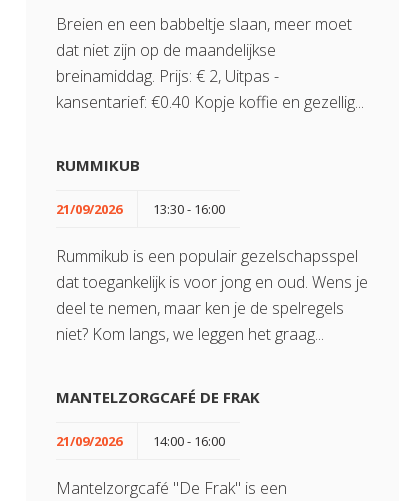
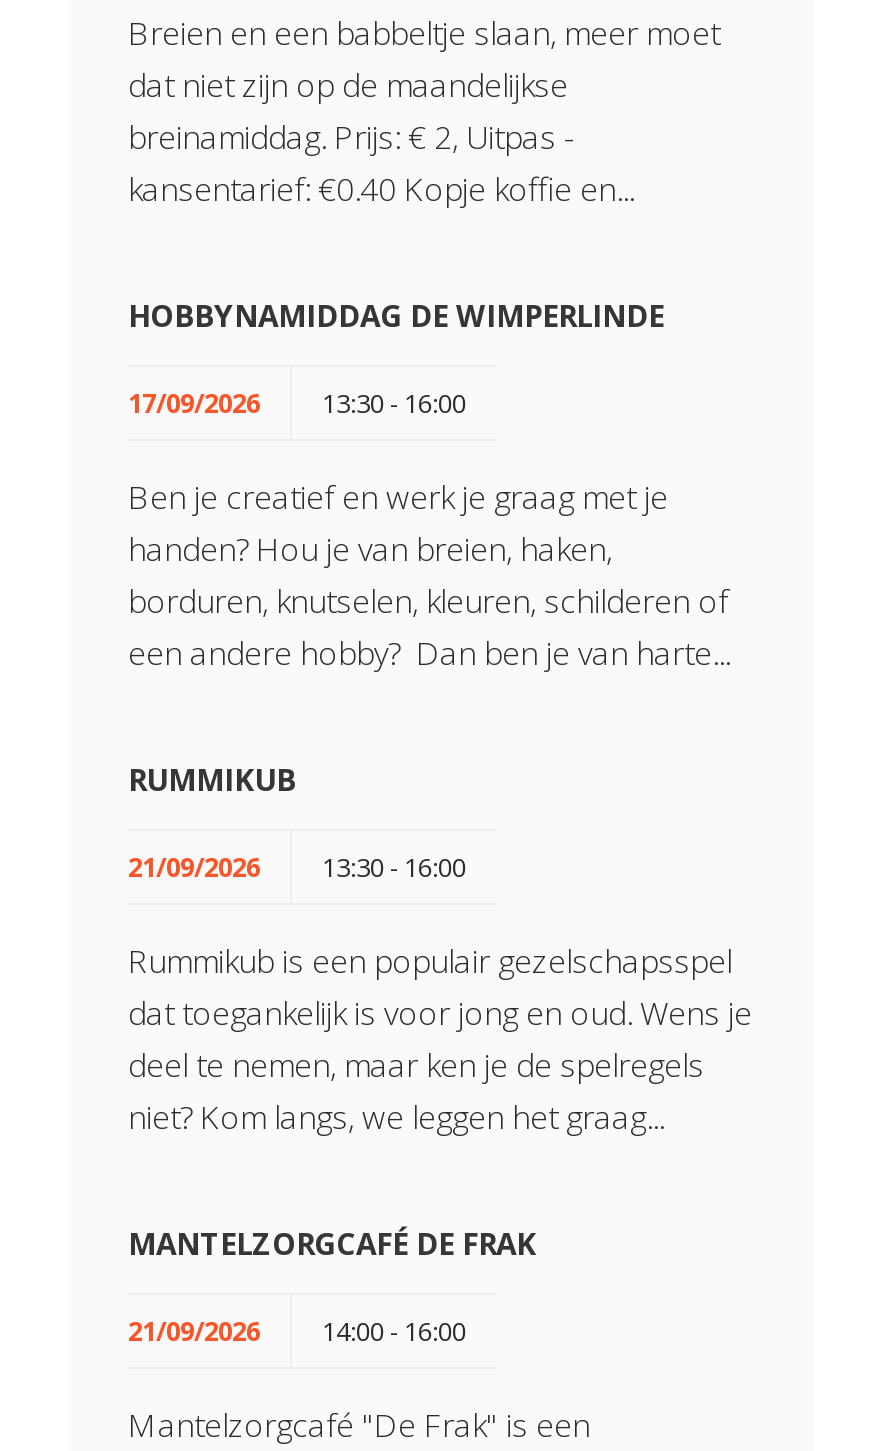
- kansentarief: €0.40 Kopje koffie en gezellig...
+ kansentarief: €0.40 Kopje koffie en...
+ HOBBYNAMIDDAG DE WIMPERLINDE
+ 17/09/2026
+ 13:30 - 16:00
+ Ben je creatief en werk je graag met je
+ handen? Hou je van breien, haken,
+ borduren, knutselen, kleuren, schilderen of
+ een andere hobby? Dan ben je van harte...
